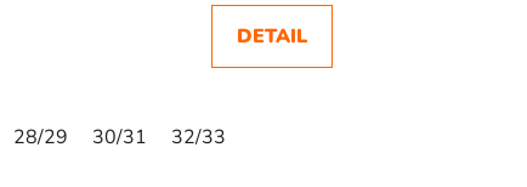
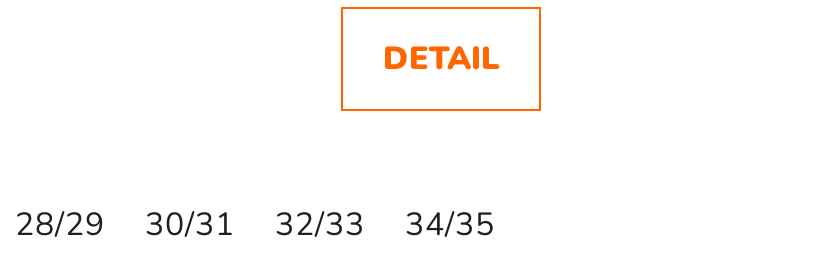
+ 34/35
